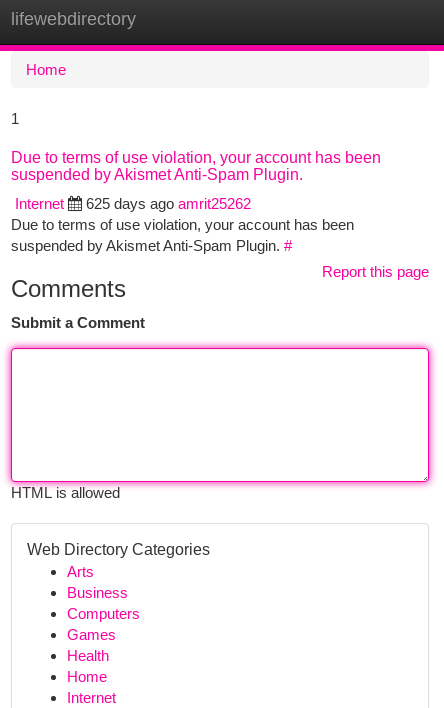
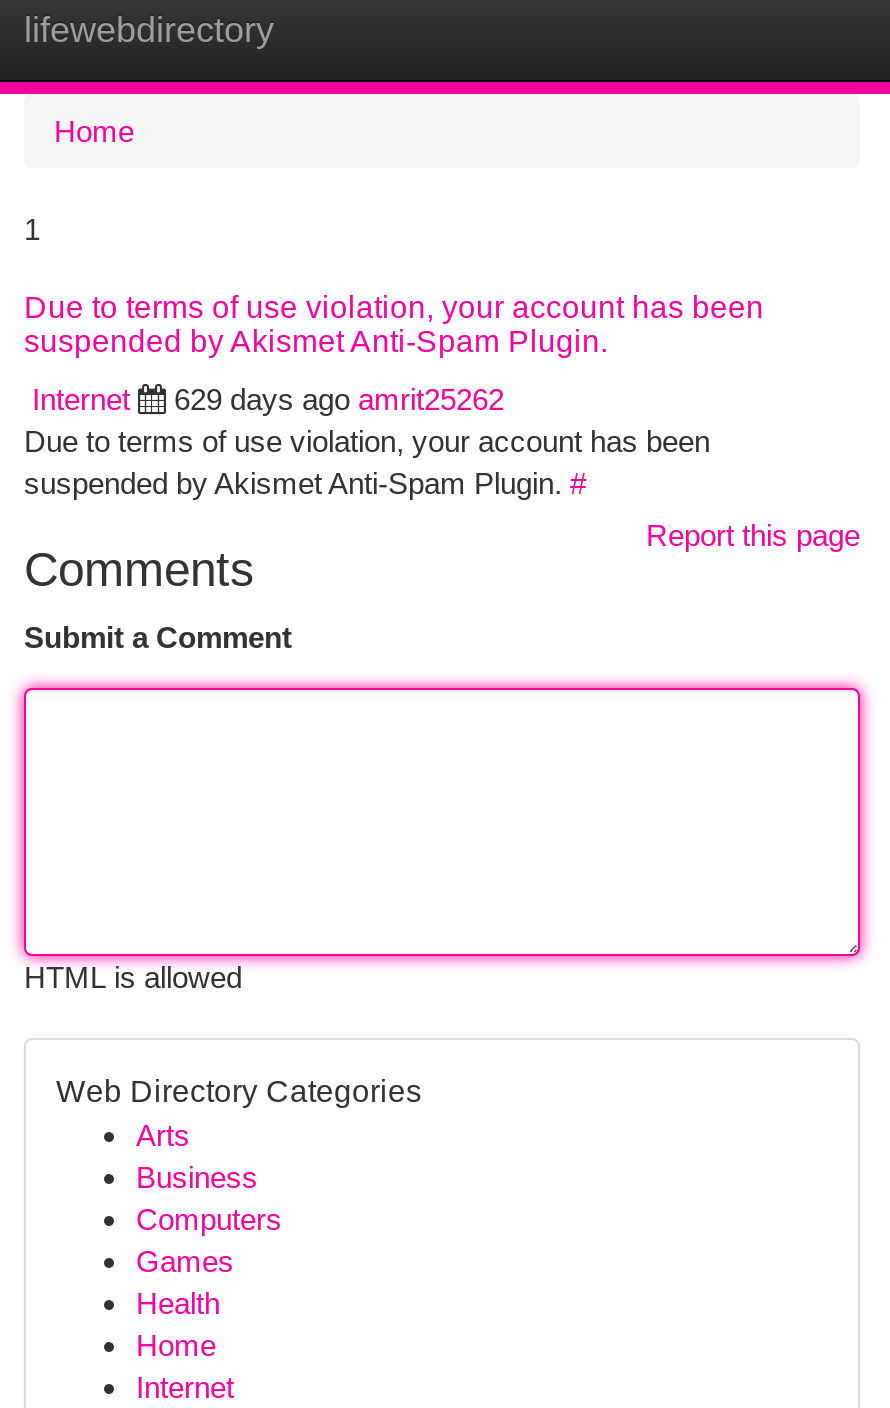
- 625 days ago amrit25262
+ 629 days ago amrit25262
